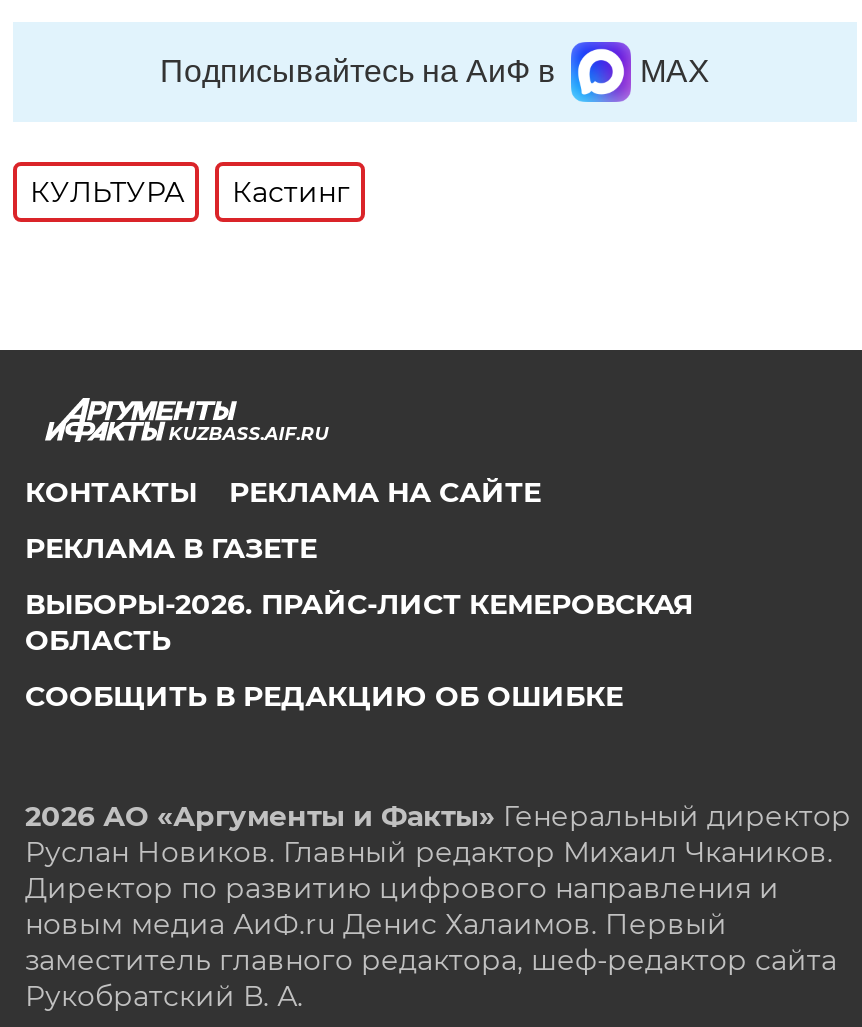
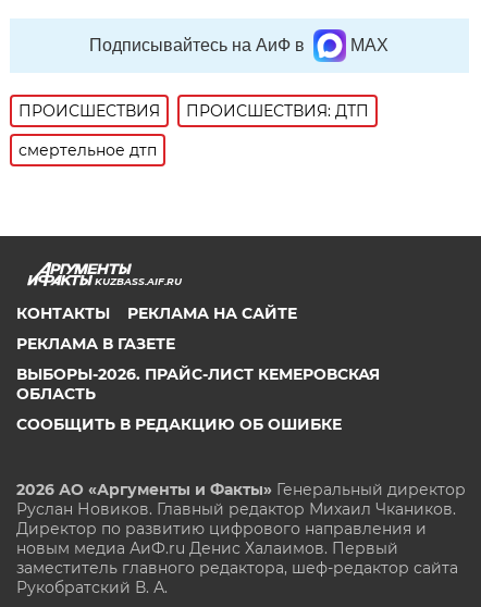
- КУЛЬТУРА
- Кастинг
+ ПРОИСШЕСТВИЯ
+ ПРОИСШЕСТВИЯ: ДТП
+ смертельное дтп
